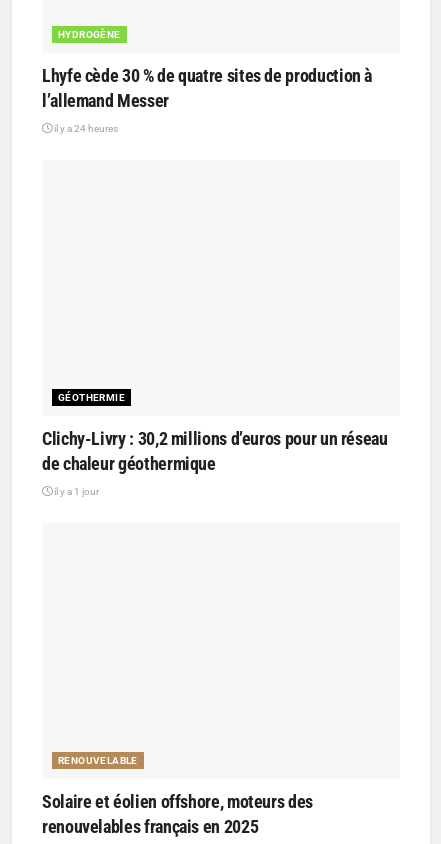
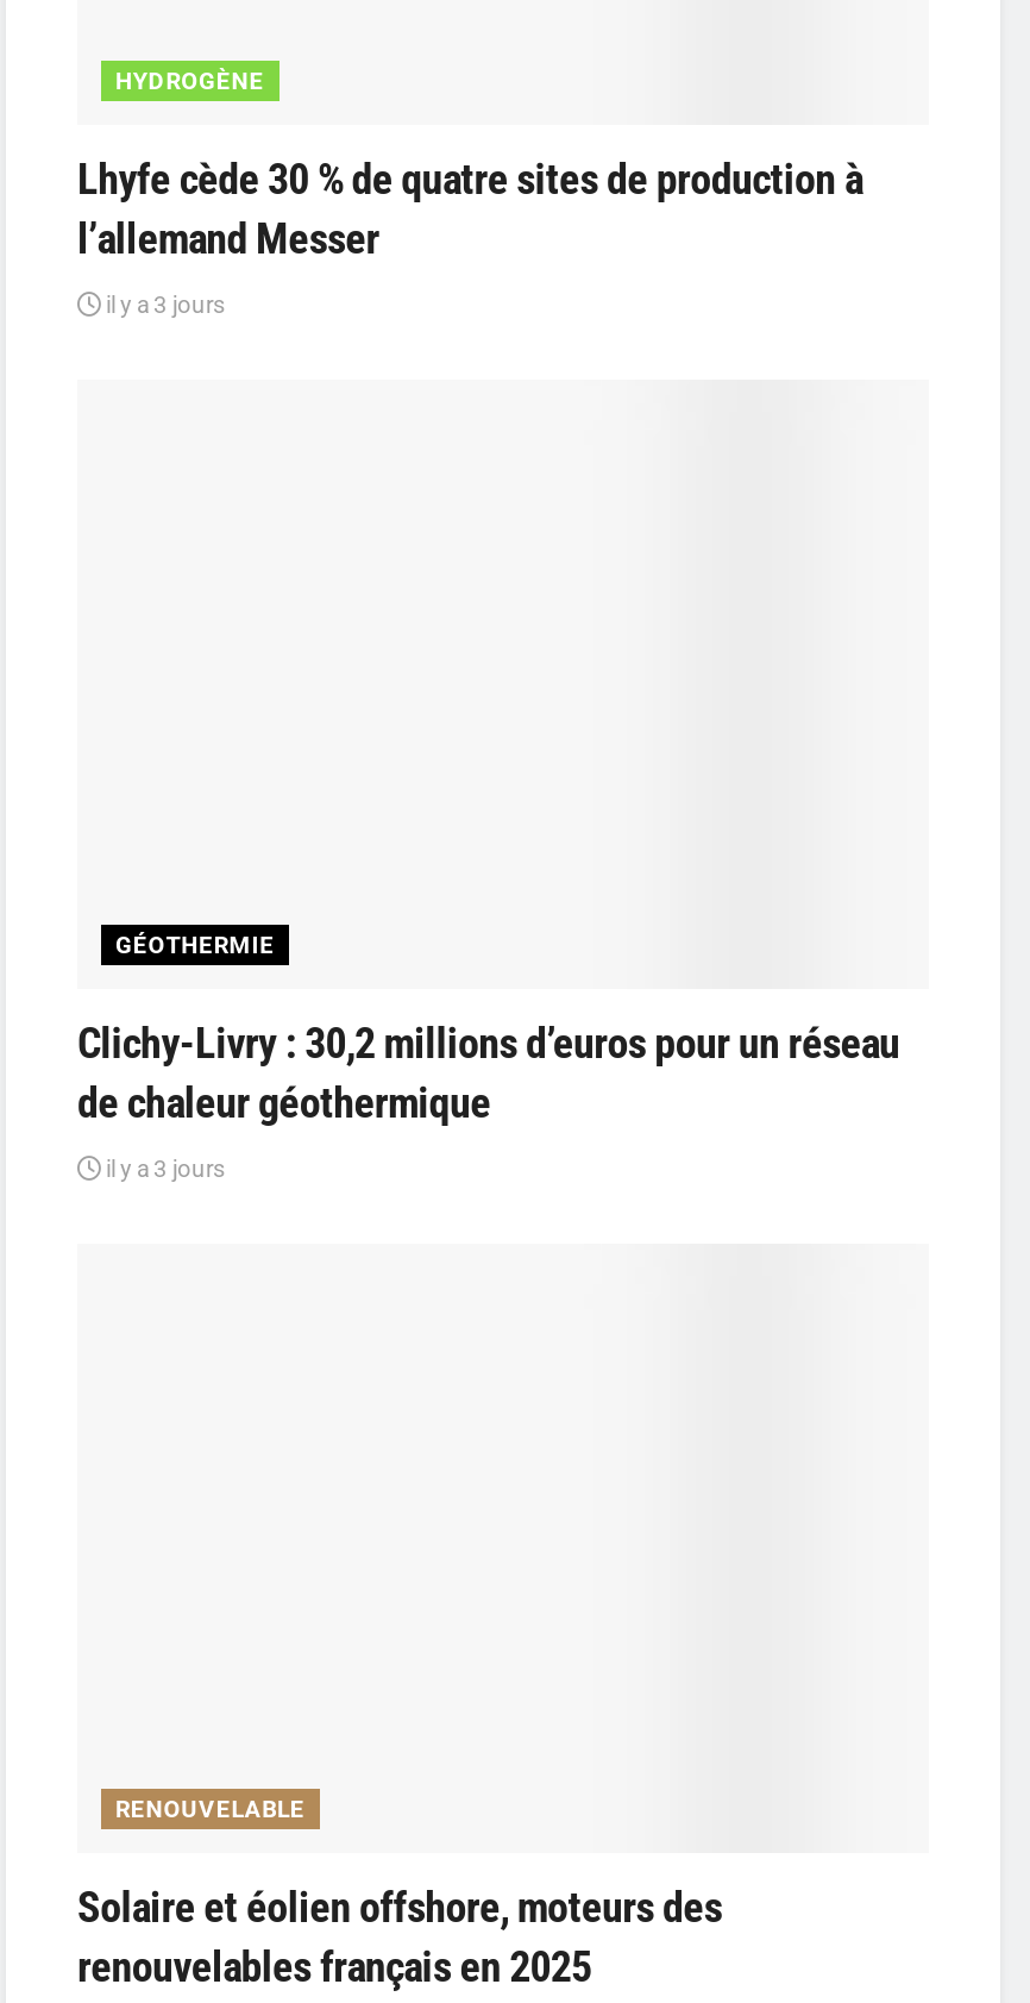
- il y a 24 heures
+ il y a 3 jours

- il y a 1 jour
+ il y a 3 jours
